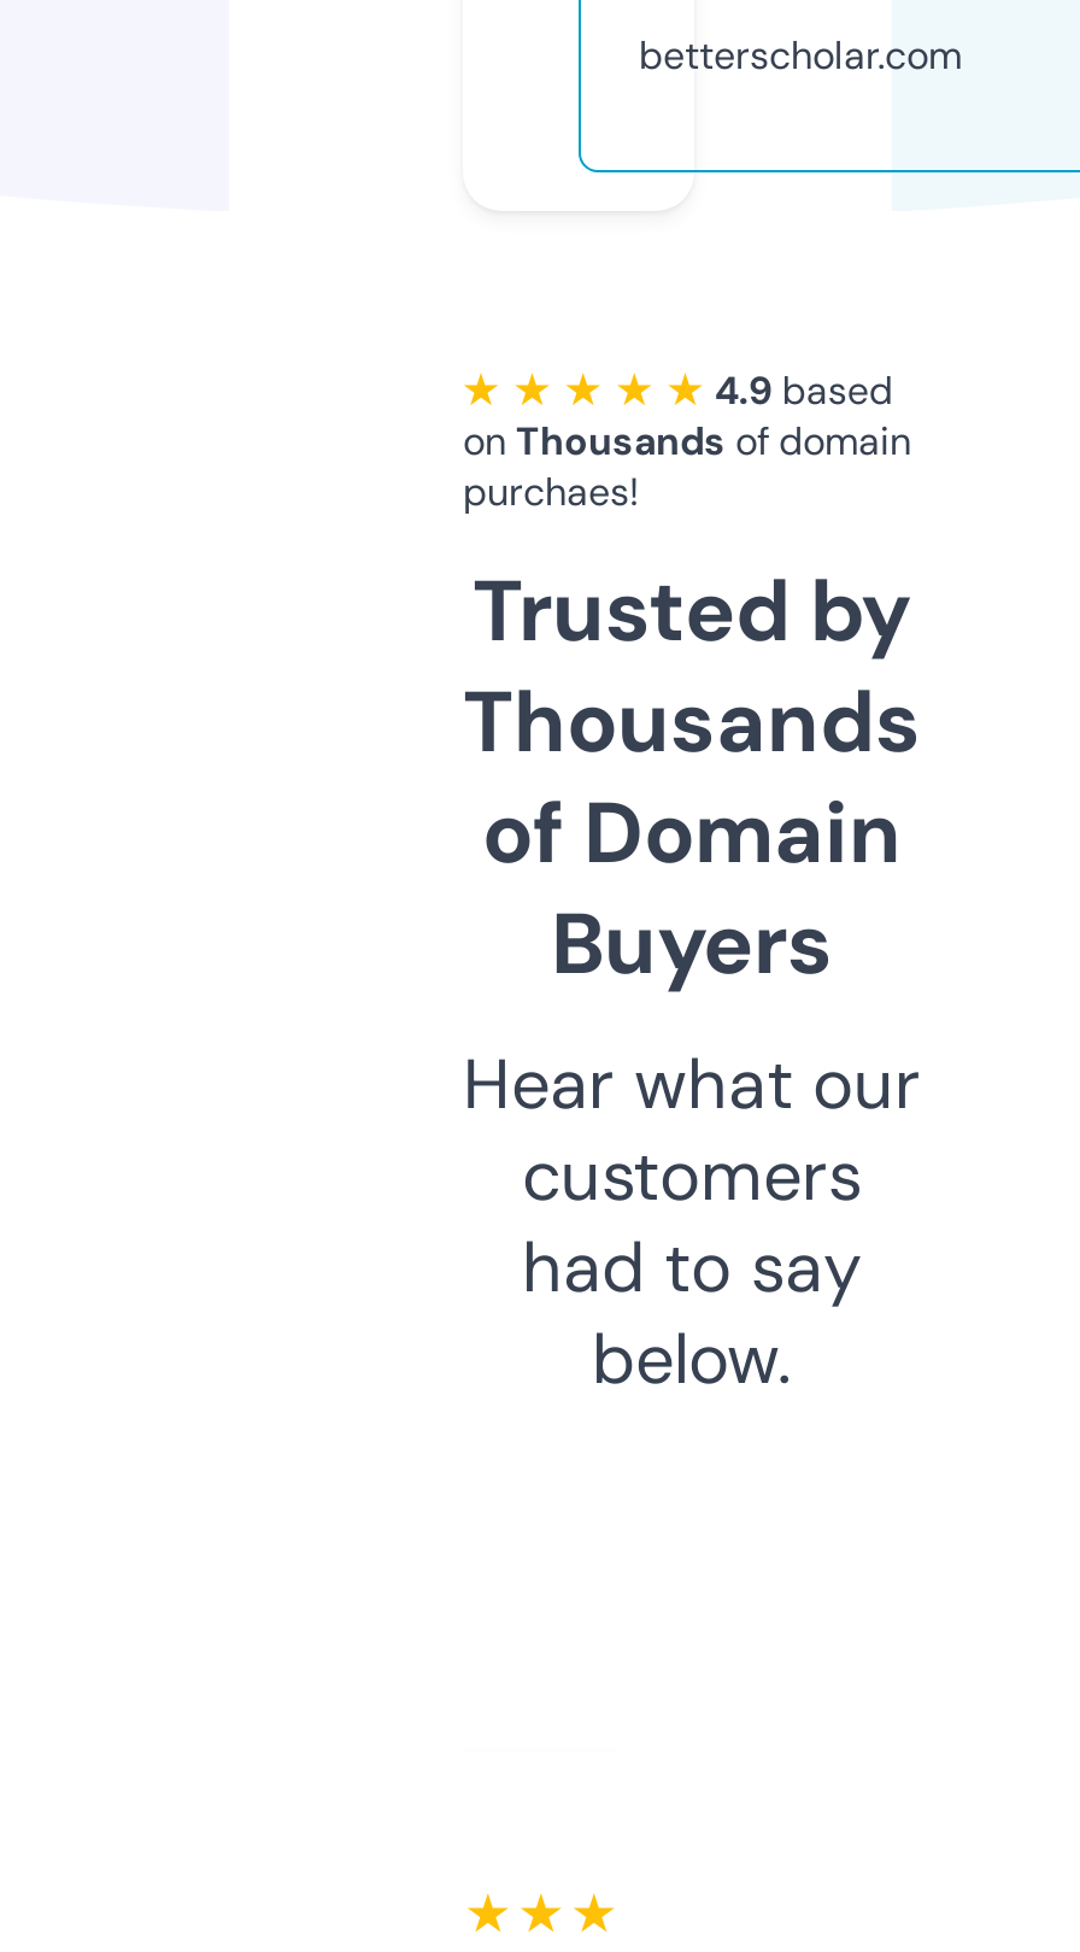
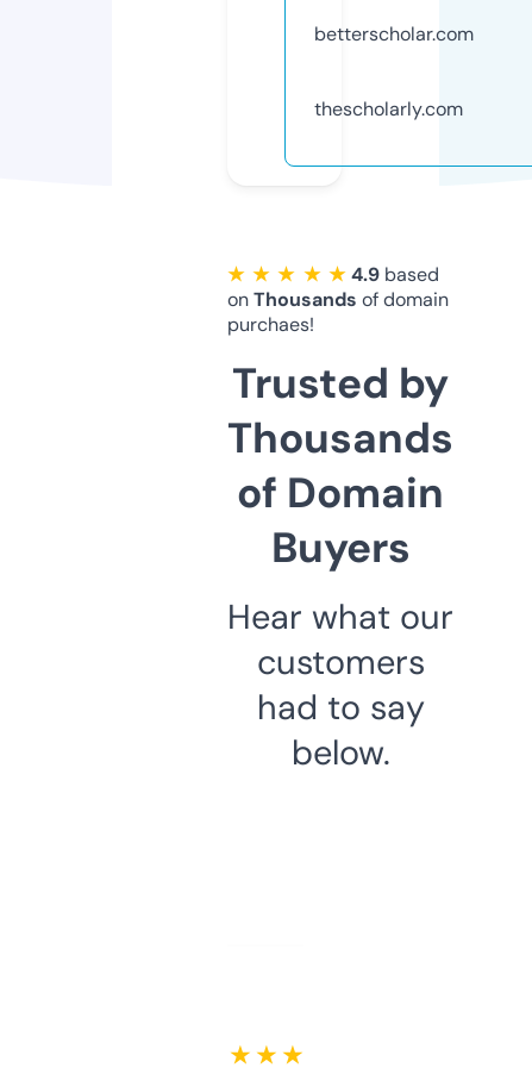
+ thescholarly.com
